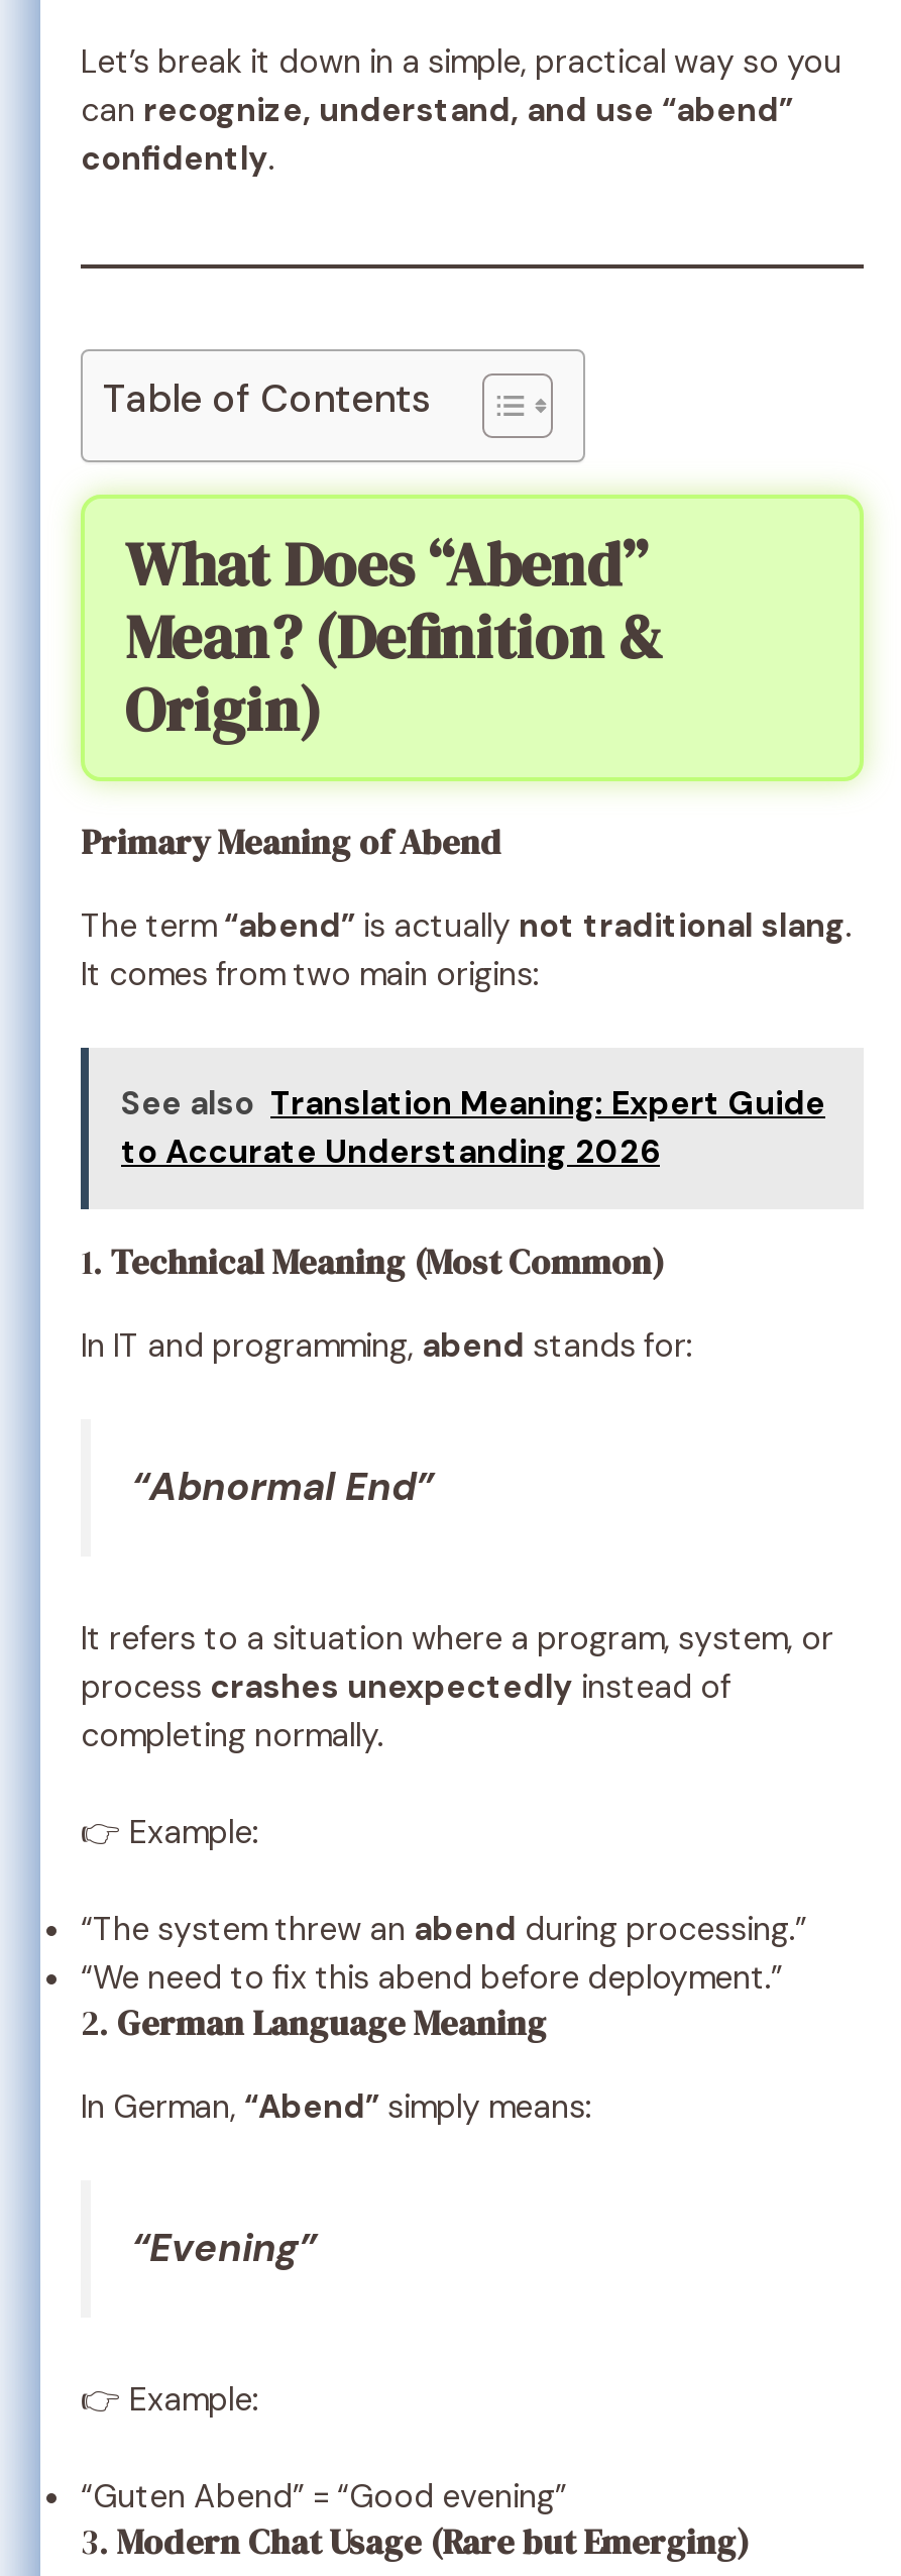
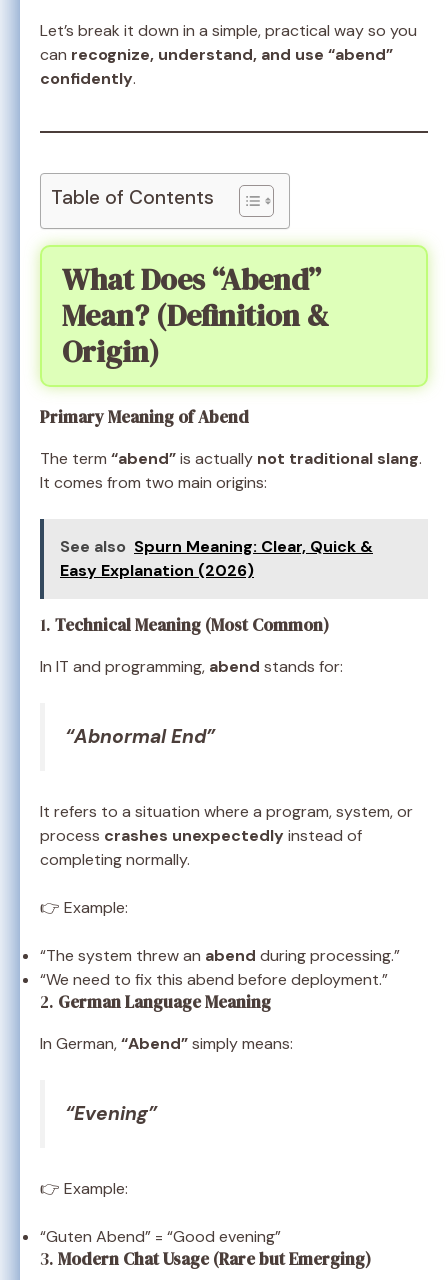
- See also Translation Meaning: Expert Guide
- to Accurate Understanding 2026
+ See also Spurn Meaning: Clear, Quick &
+ Easy Explanation (2026)
